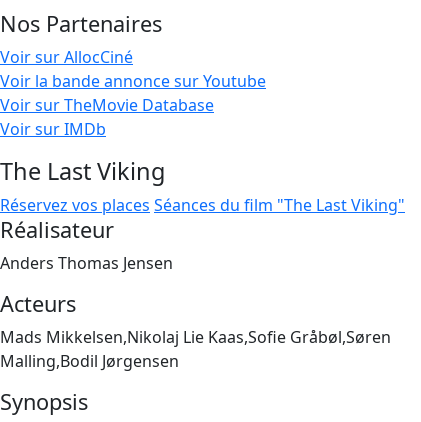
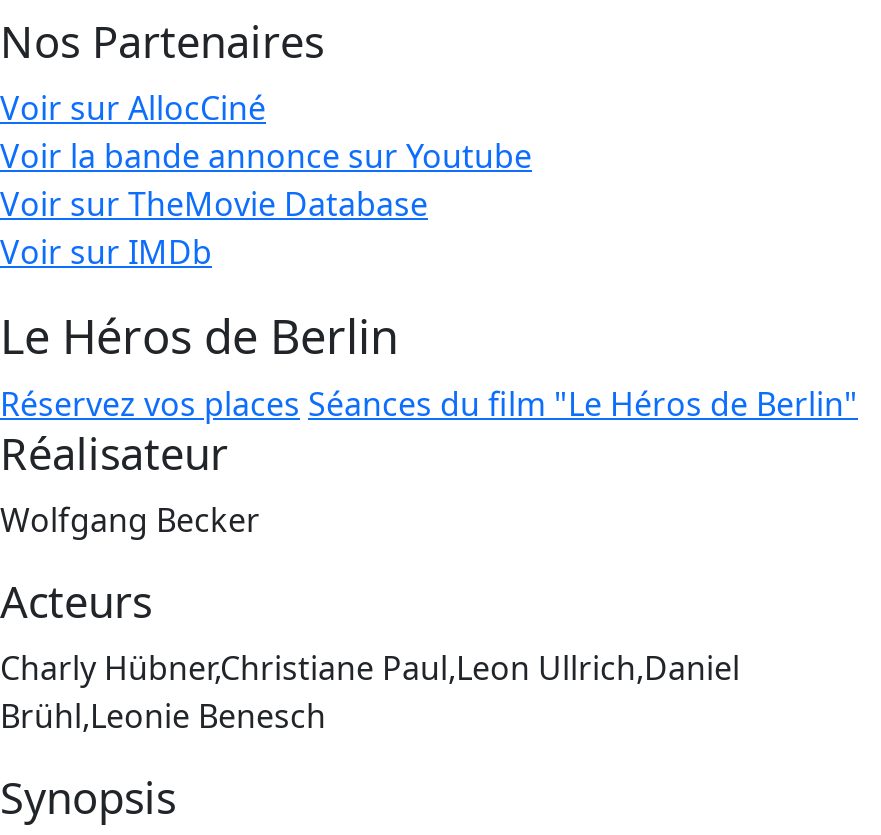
- The Last Viking
- Réservez vos places Séances du film "The Last Viking"
+ Le Héros de Berlin
+ Réservez vos places Séances du film "Le Héros de Berlin"

- Anders Thomas Jensen
+ Wolfgang Becker

- Mads Mikkelsen,Nikolaj Lie Kaas,Sofie Gråbøl,Søren
- Malling,Bodil Jørgensen
+ Charly Hübner,Christiane Paul,Leon Ullrich,Daniel
+ Brühl,Leonie Benesch
